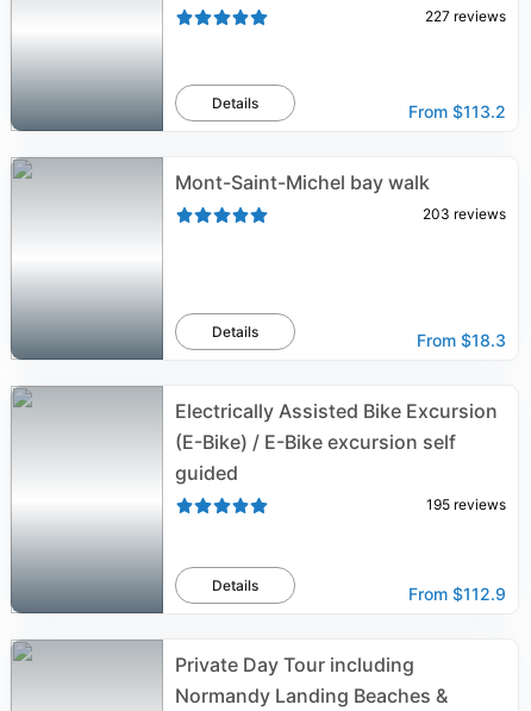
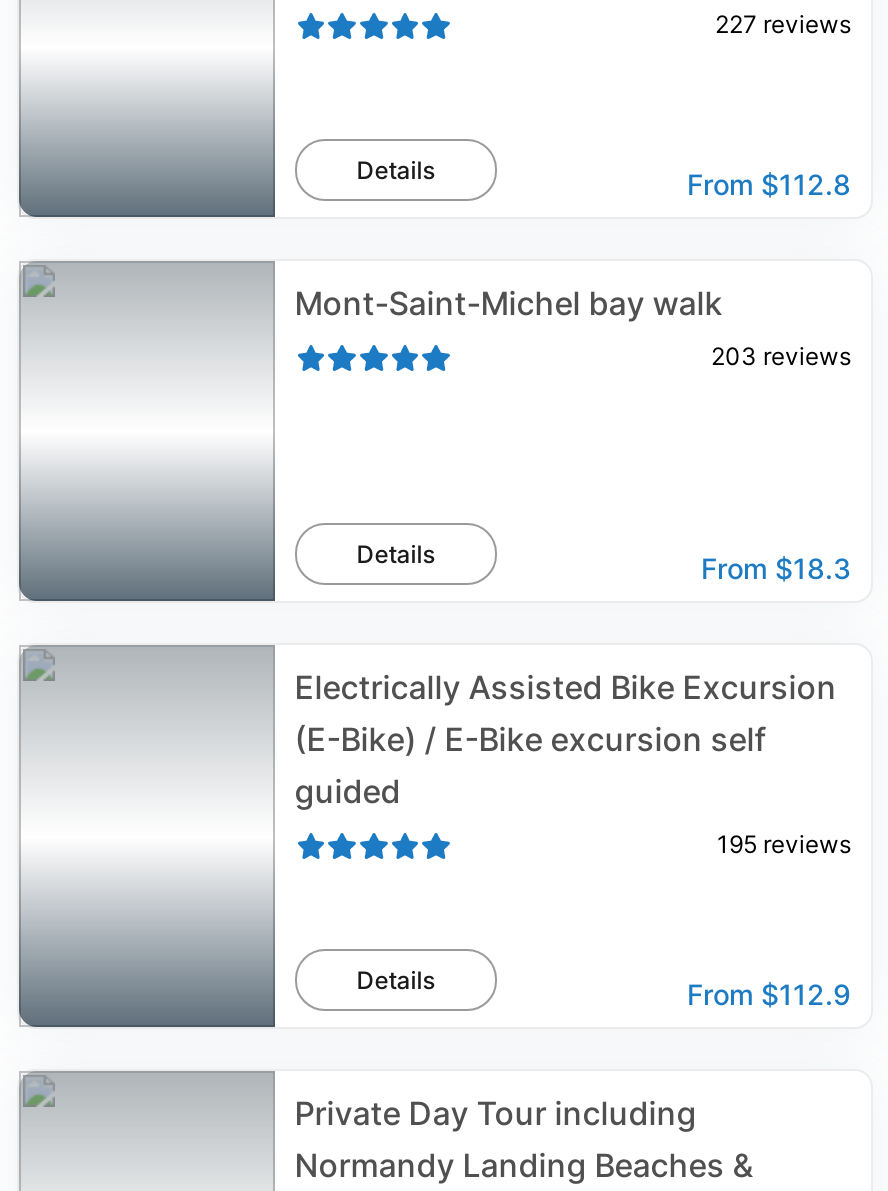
- From $113.2
+ From $112.8
